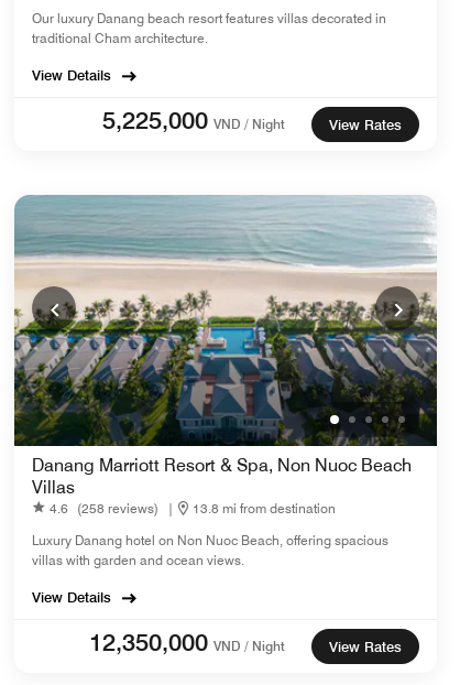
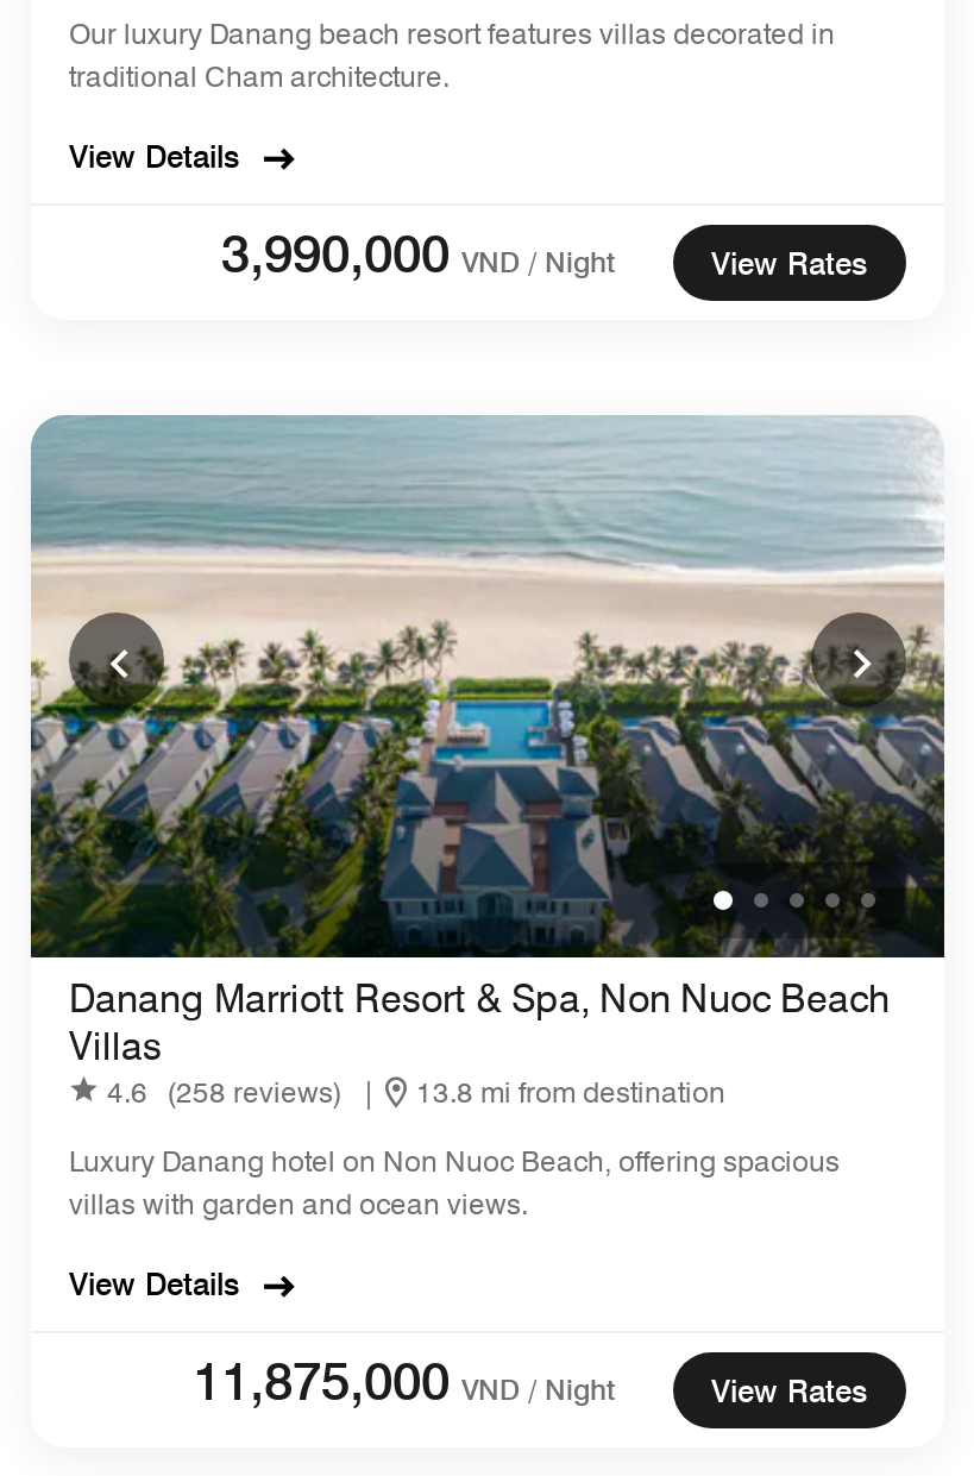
- 5,225,000 VND / Night
+ 3,990,000 VND / Night

- 12,350,000 VND / Night
+ 11,875,000 VND / Night
